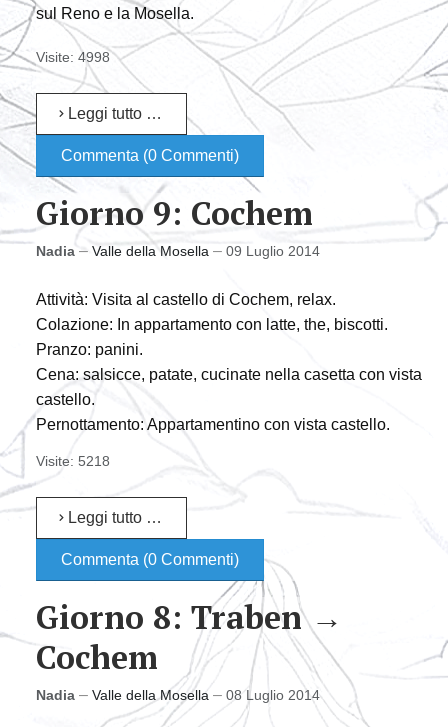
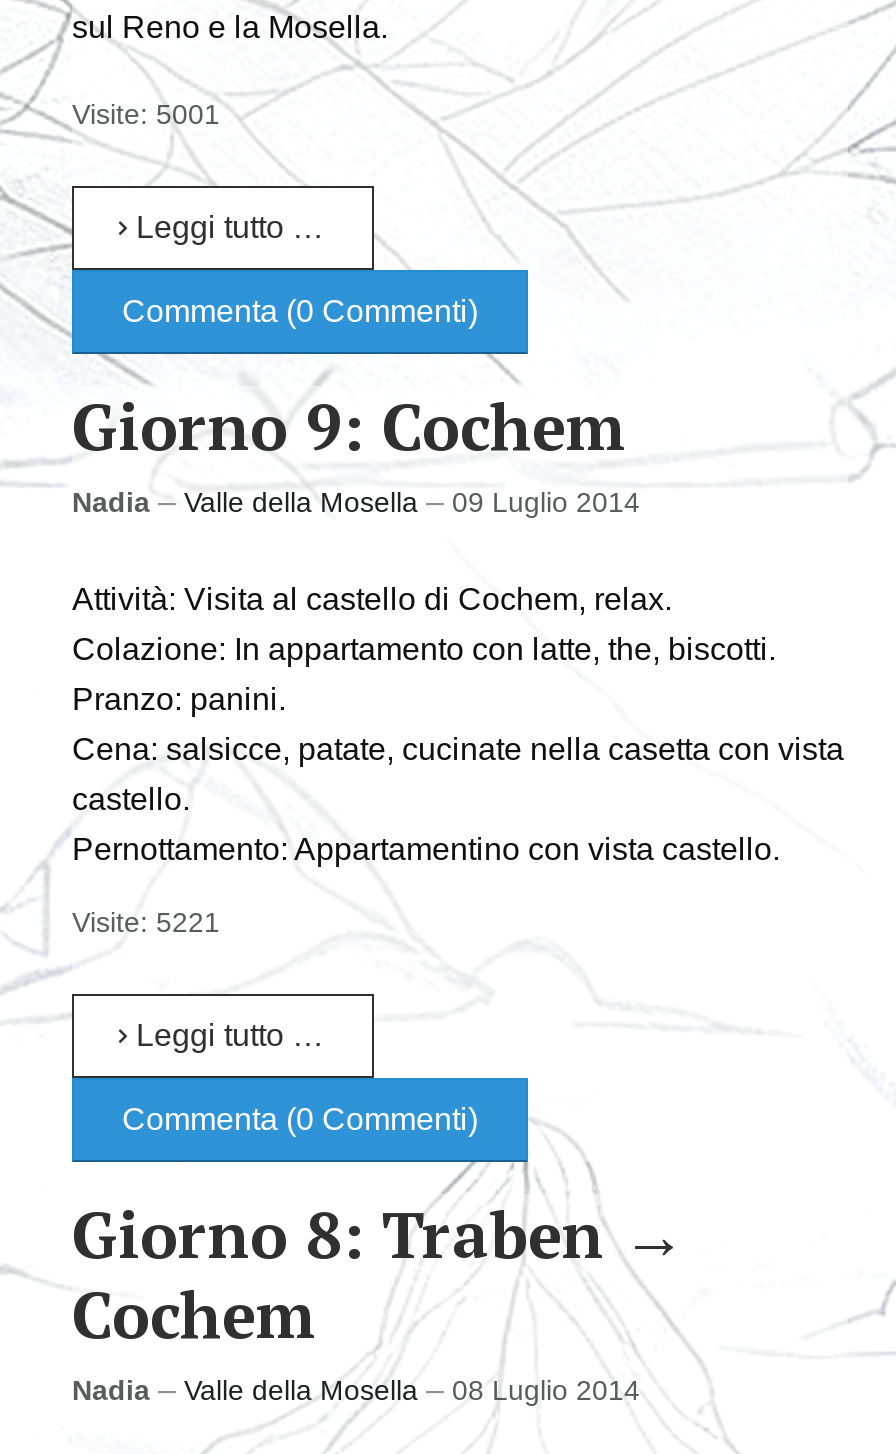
- Visite: 4998
+ Visite: 5001

- Visite: 5218
+ Visite: 5221
